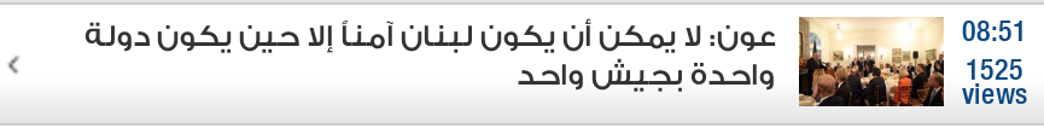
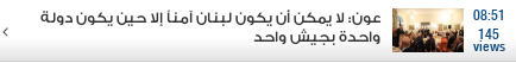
- 1525
+ 145
